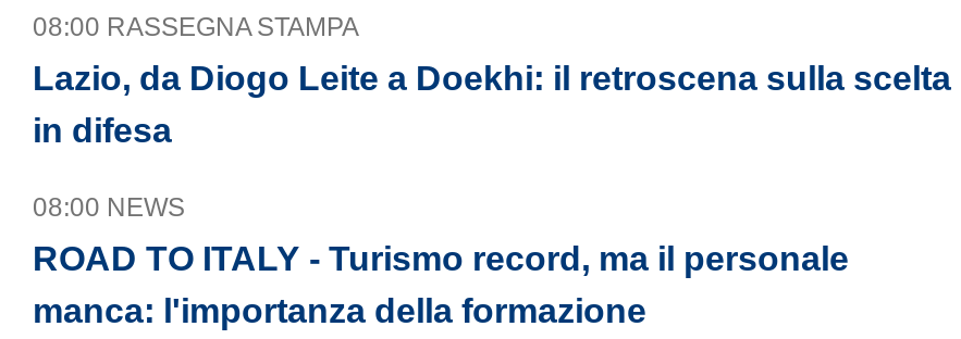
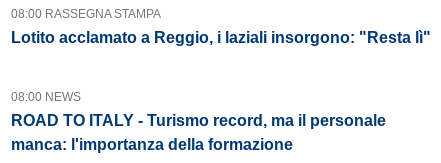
- Lazio, da Diogo Leite a Doekhi: il retroscena sulla scelta
- in difesa
+ Lotito acclamato a Reggio, i laziali insorgono: "Resta lì"
